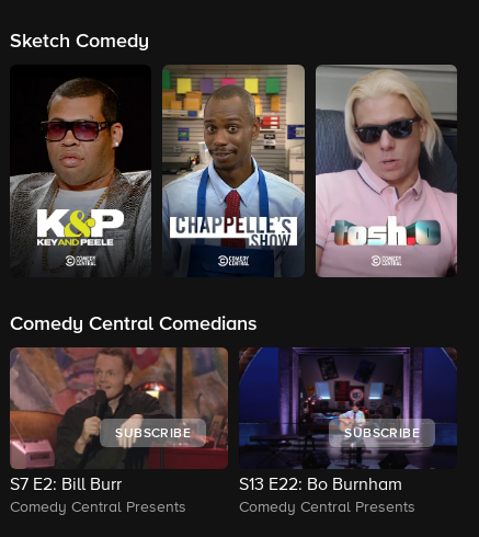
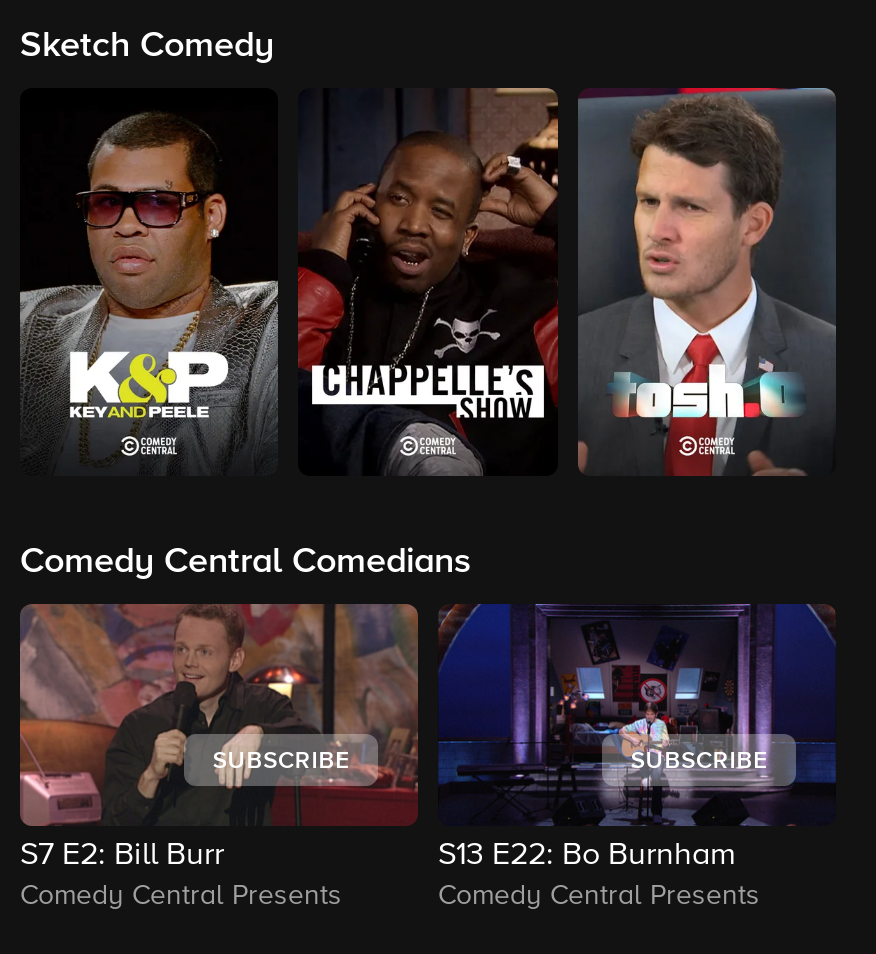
- [image]
+ [image]

- [image]
+ [image]
